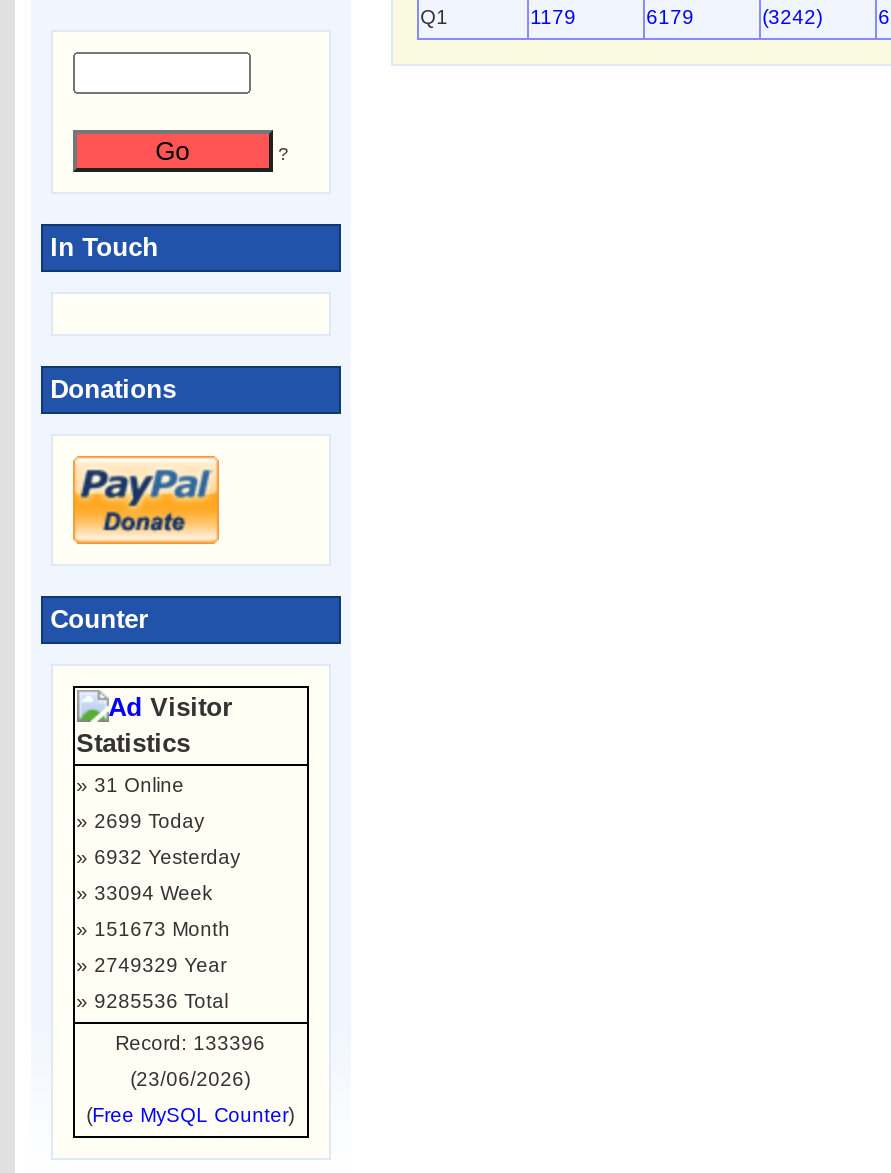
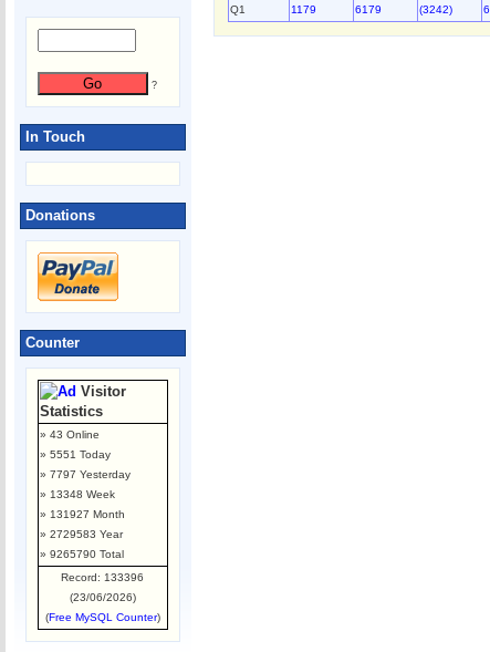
- » 31 Online
+ » 43 Online

- » 2699 Today
+ » 5551 Today

- » 6932 Yesterday
+ » 7797 Yesterday

- » 33094 Week
+ » 13348 Week

- » 151673 Month
+ » 131927 Month

- » 2749329 Year
+ » 2729583 Year

- » 9285536 Total
+ » 9265790 Total
